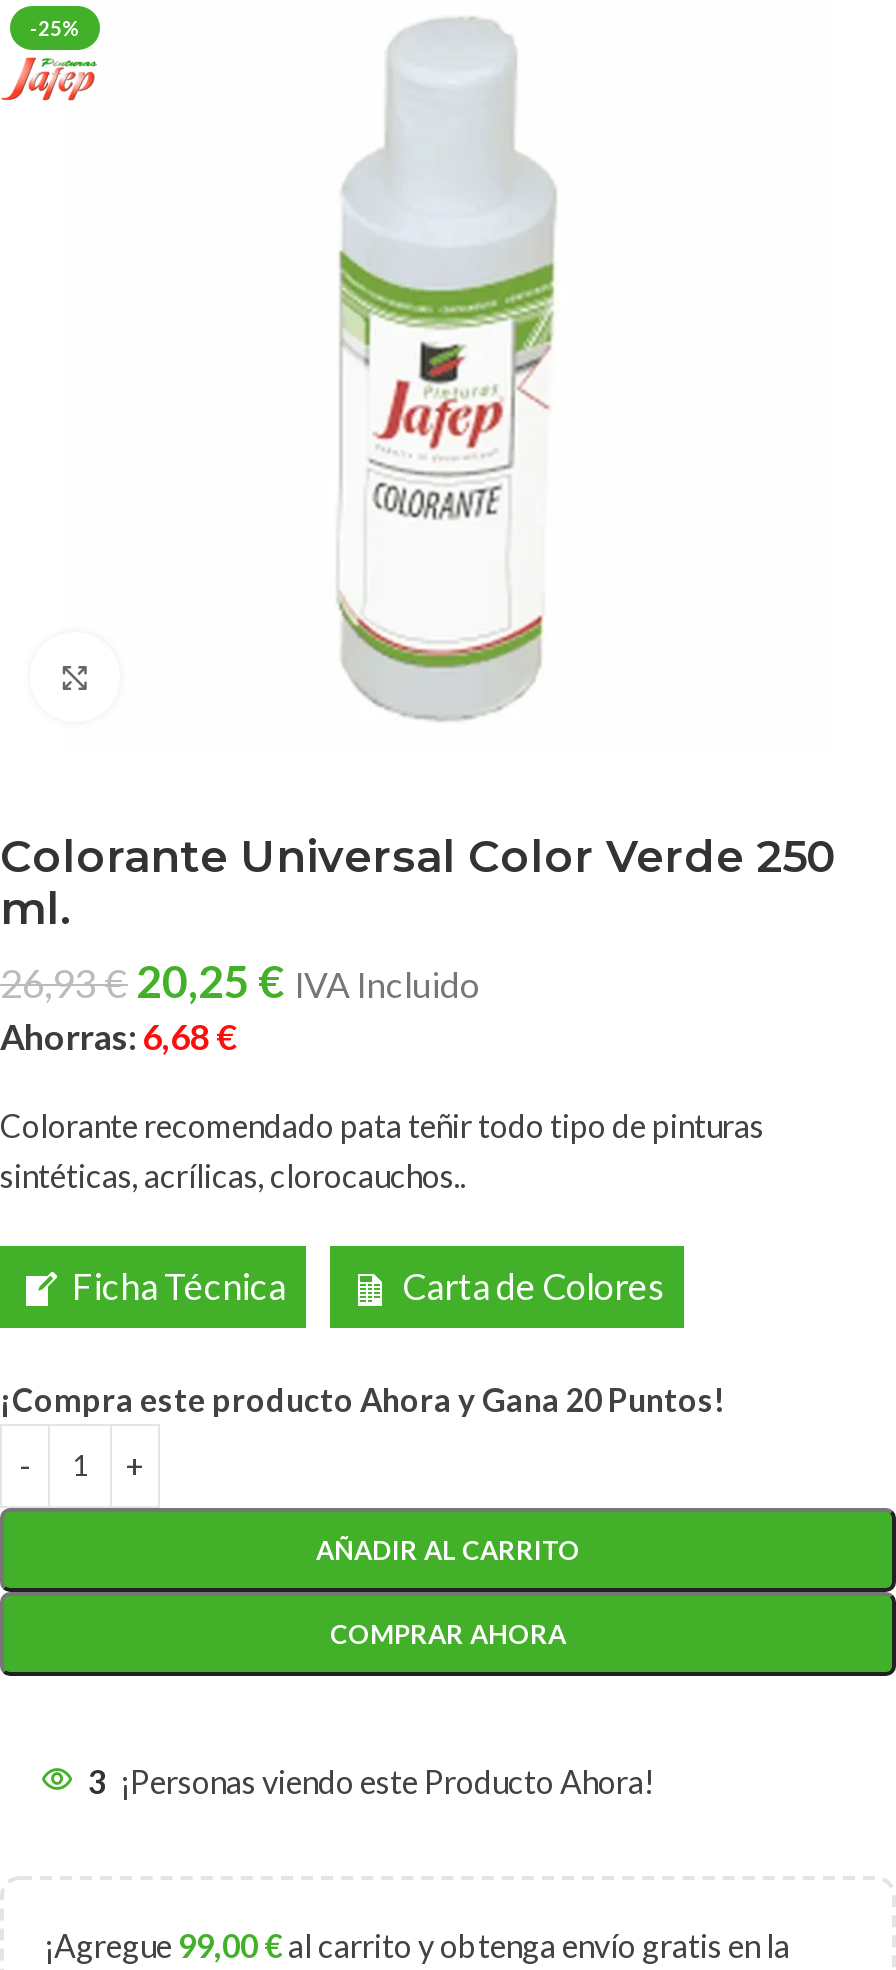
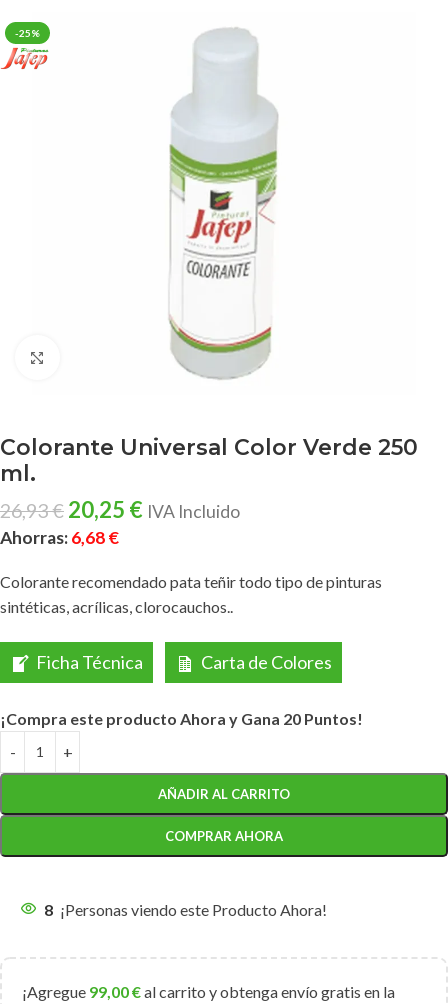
- 3 ¡Personas viendo este Producto Ahora!
+ 8 ¡Personas viendo este Producto Ahora!
